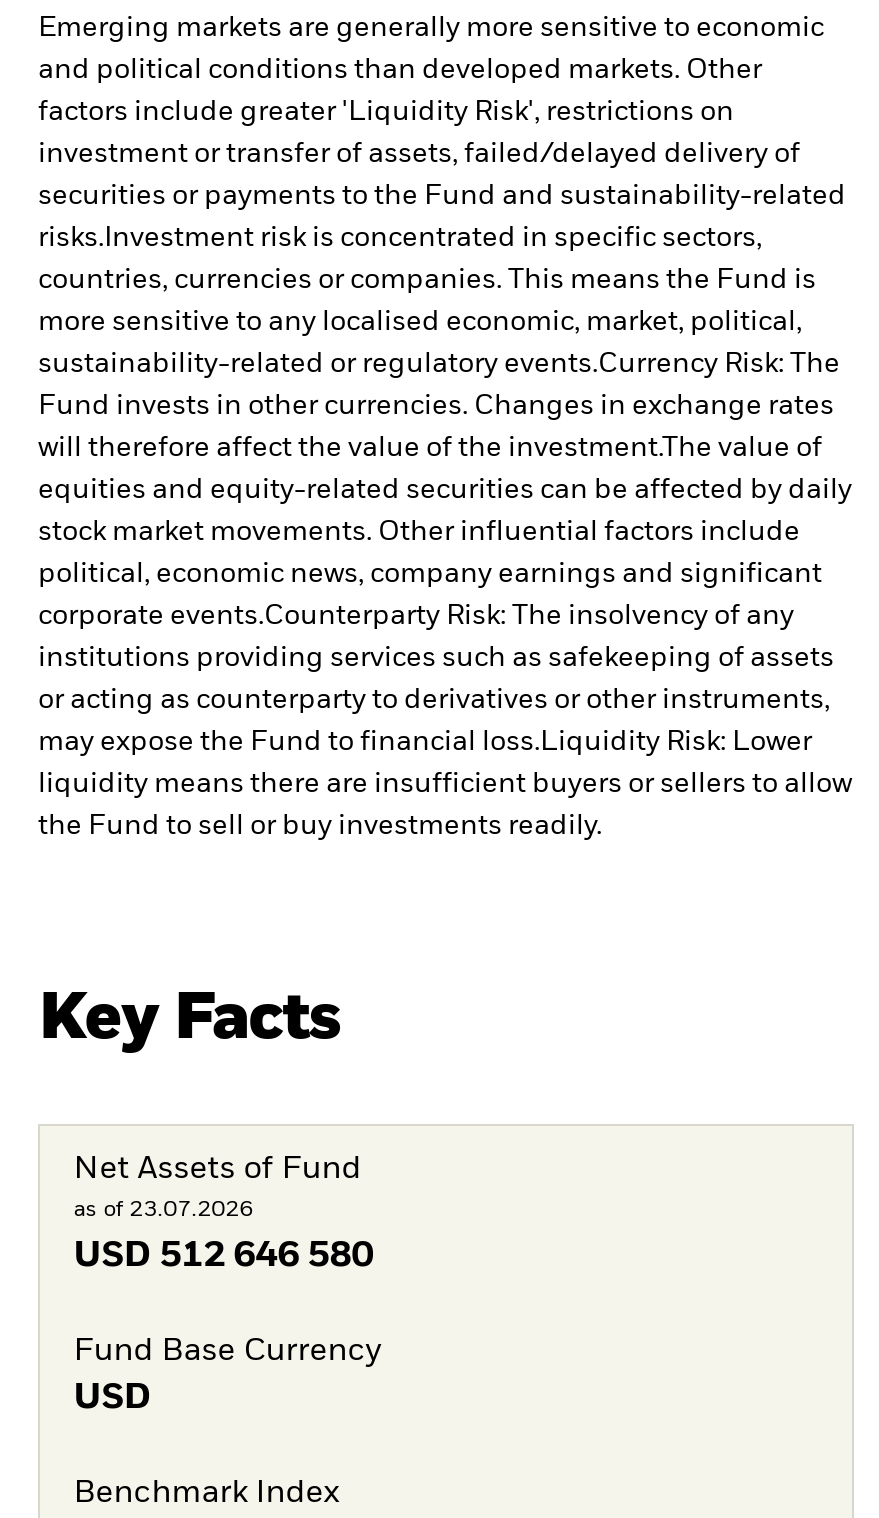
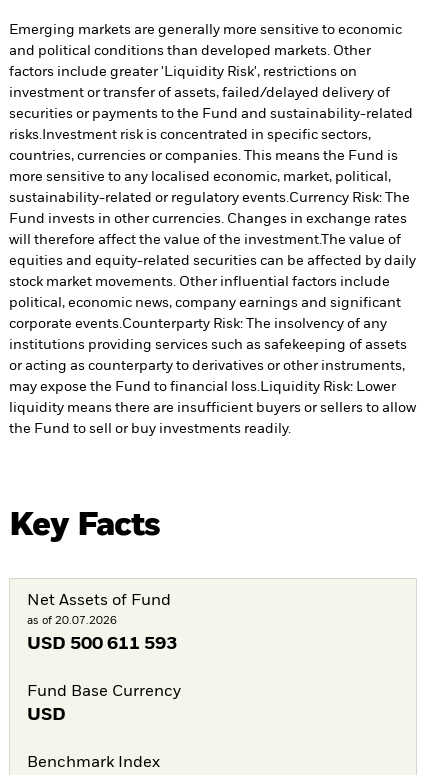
- as of 23.07.2026
+ as of 20.07.2026

- USD 512 646 580
+ USD 500 611 593
